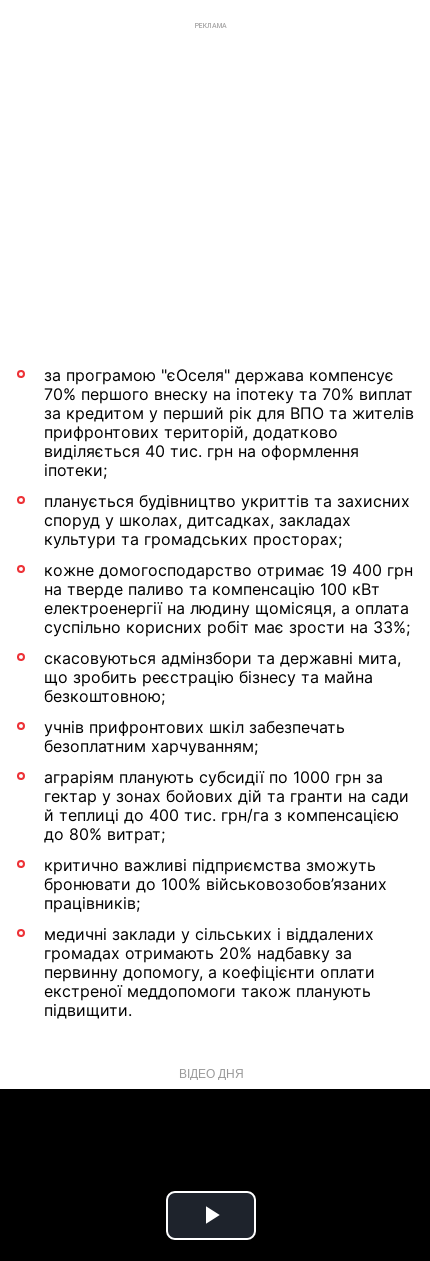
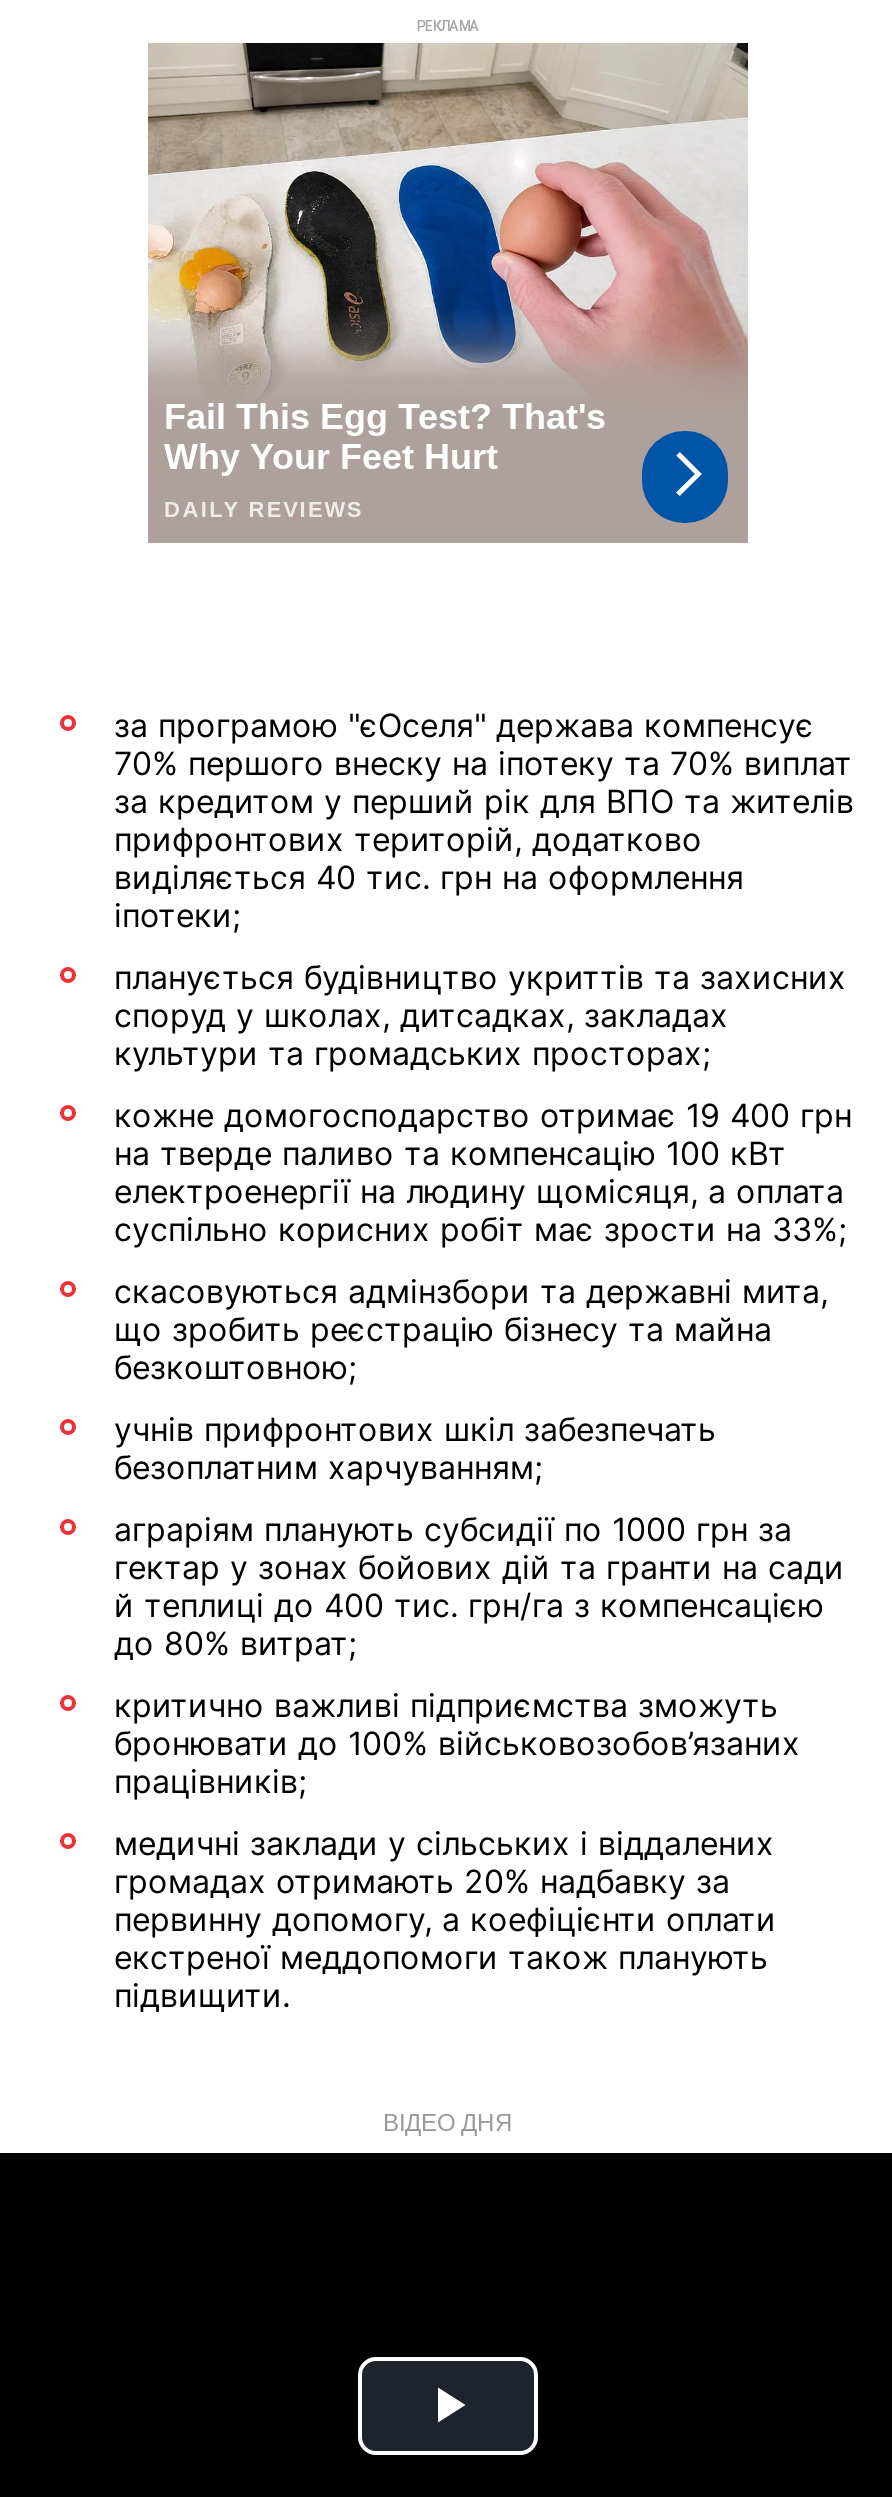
+ [image]
